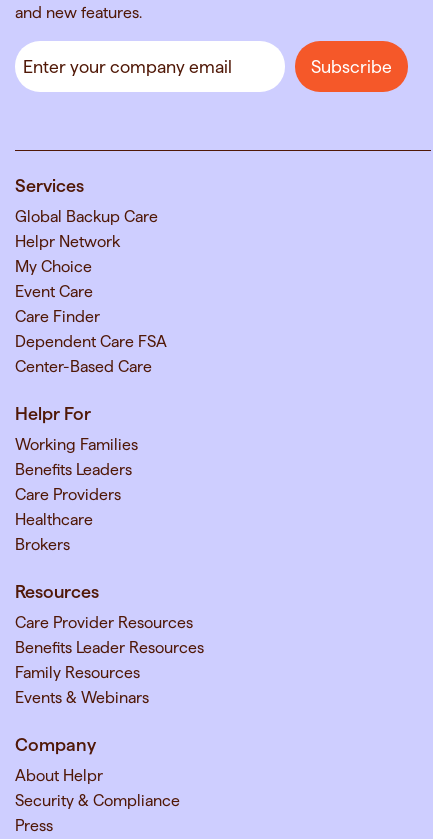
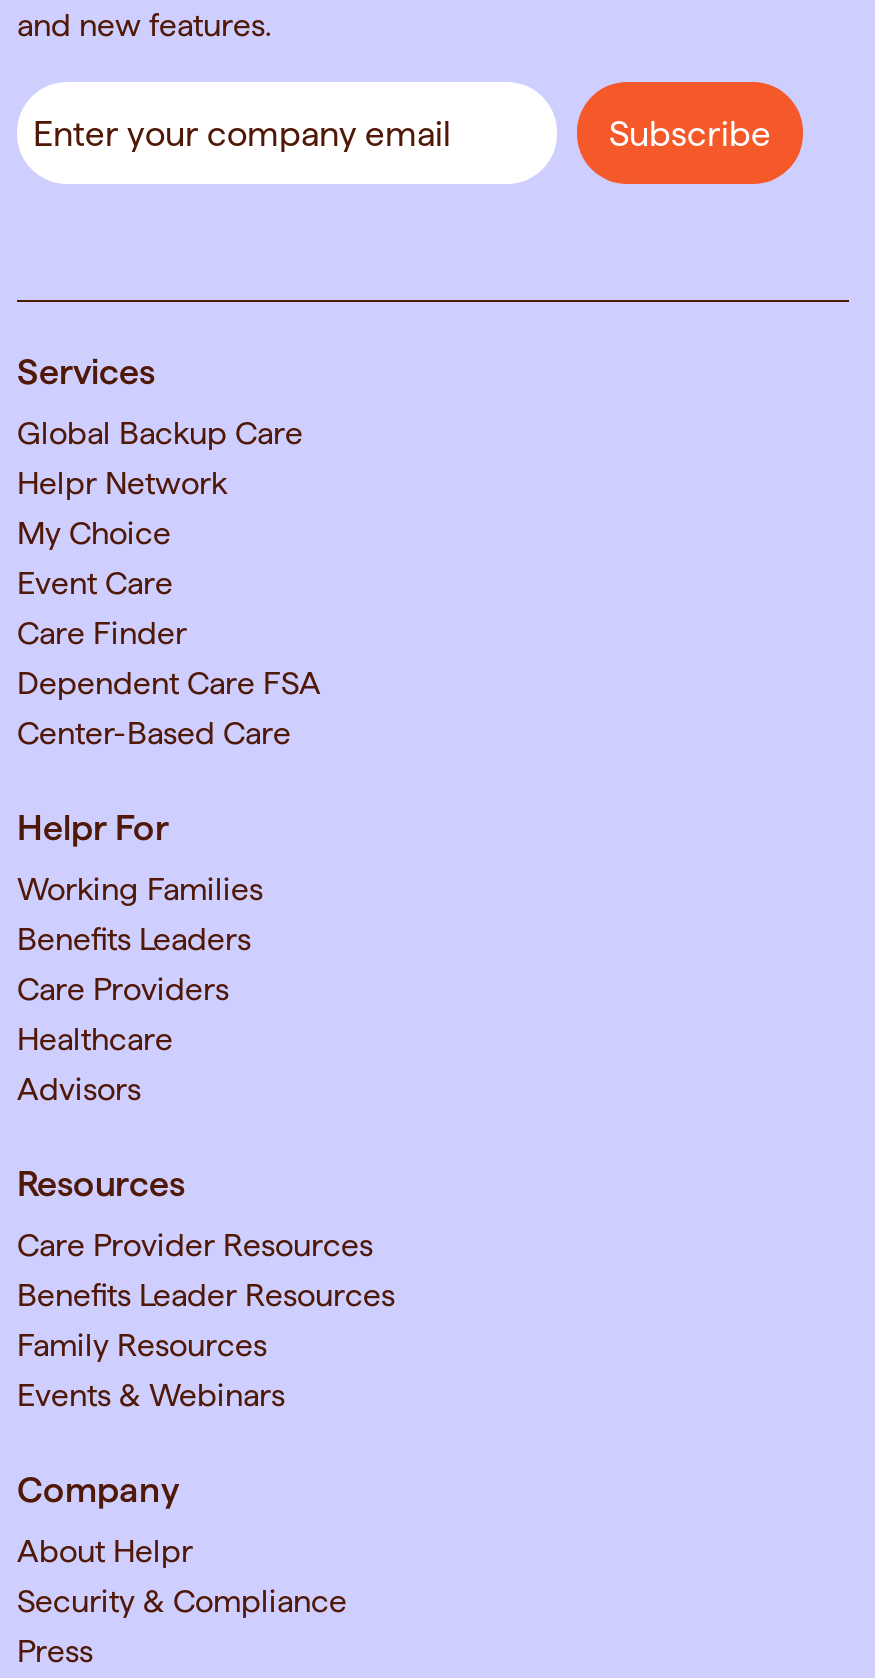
- Brokers
+ Advisors
